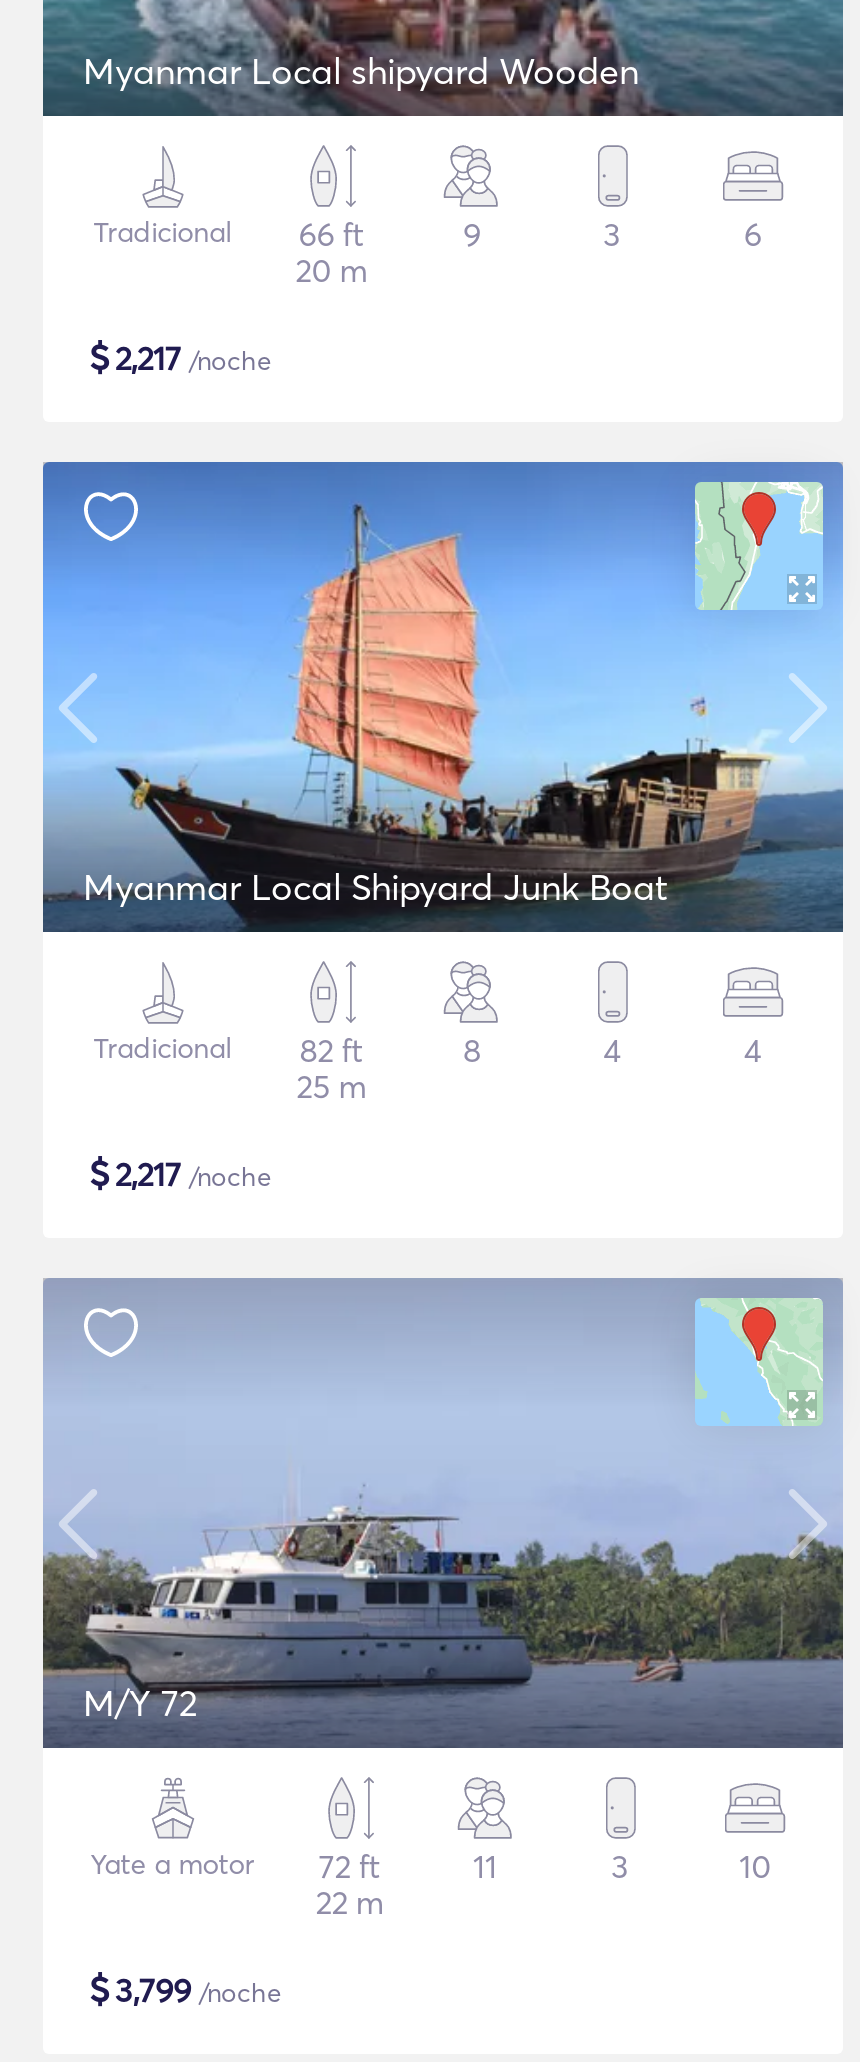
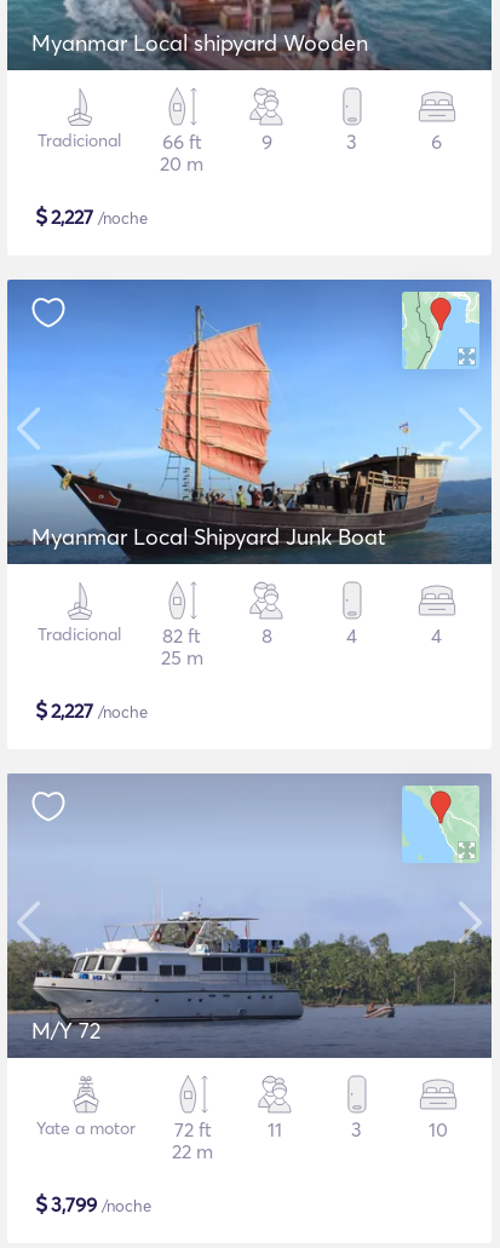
- $2,217 /noche
+ $2,227 /noche

- $2,217 /noche
+ $2,227 /noche
